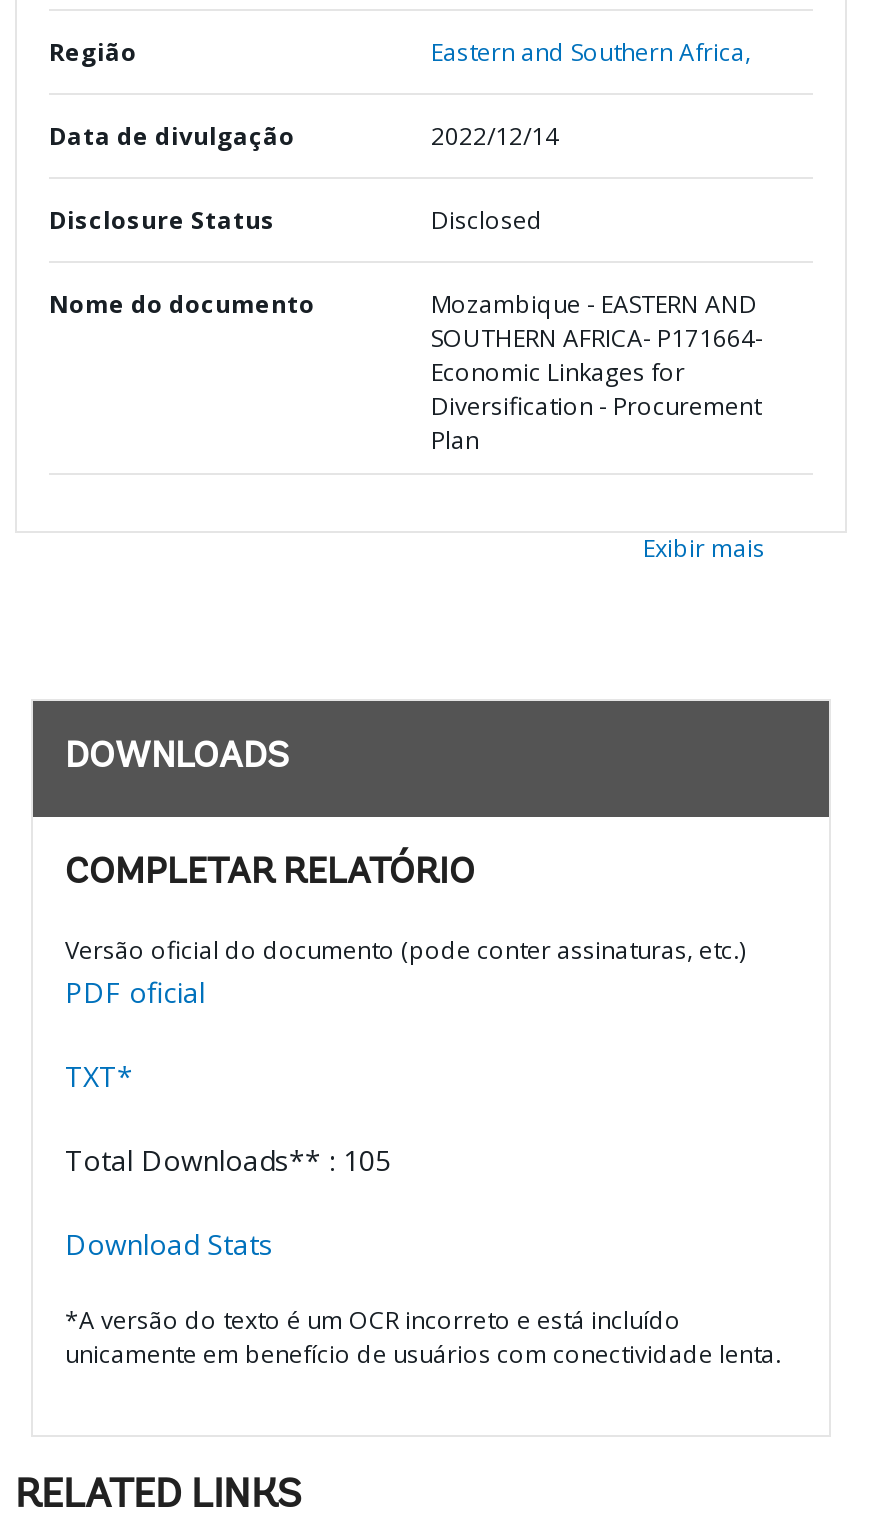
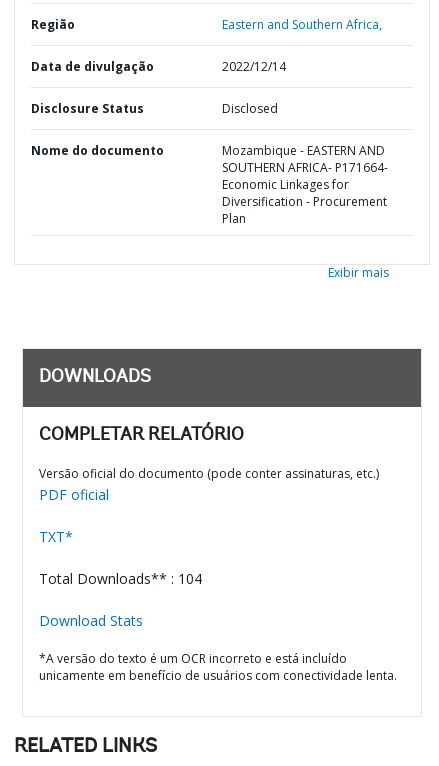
- Total Downloads** : 105
+ Total Downloads** : 104
